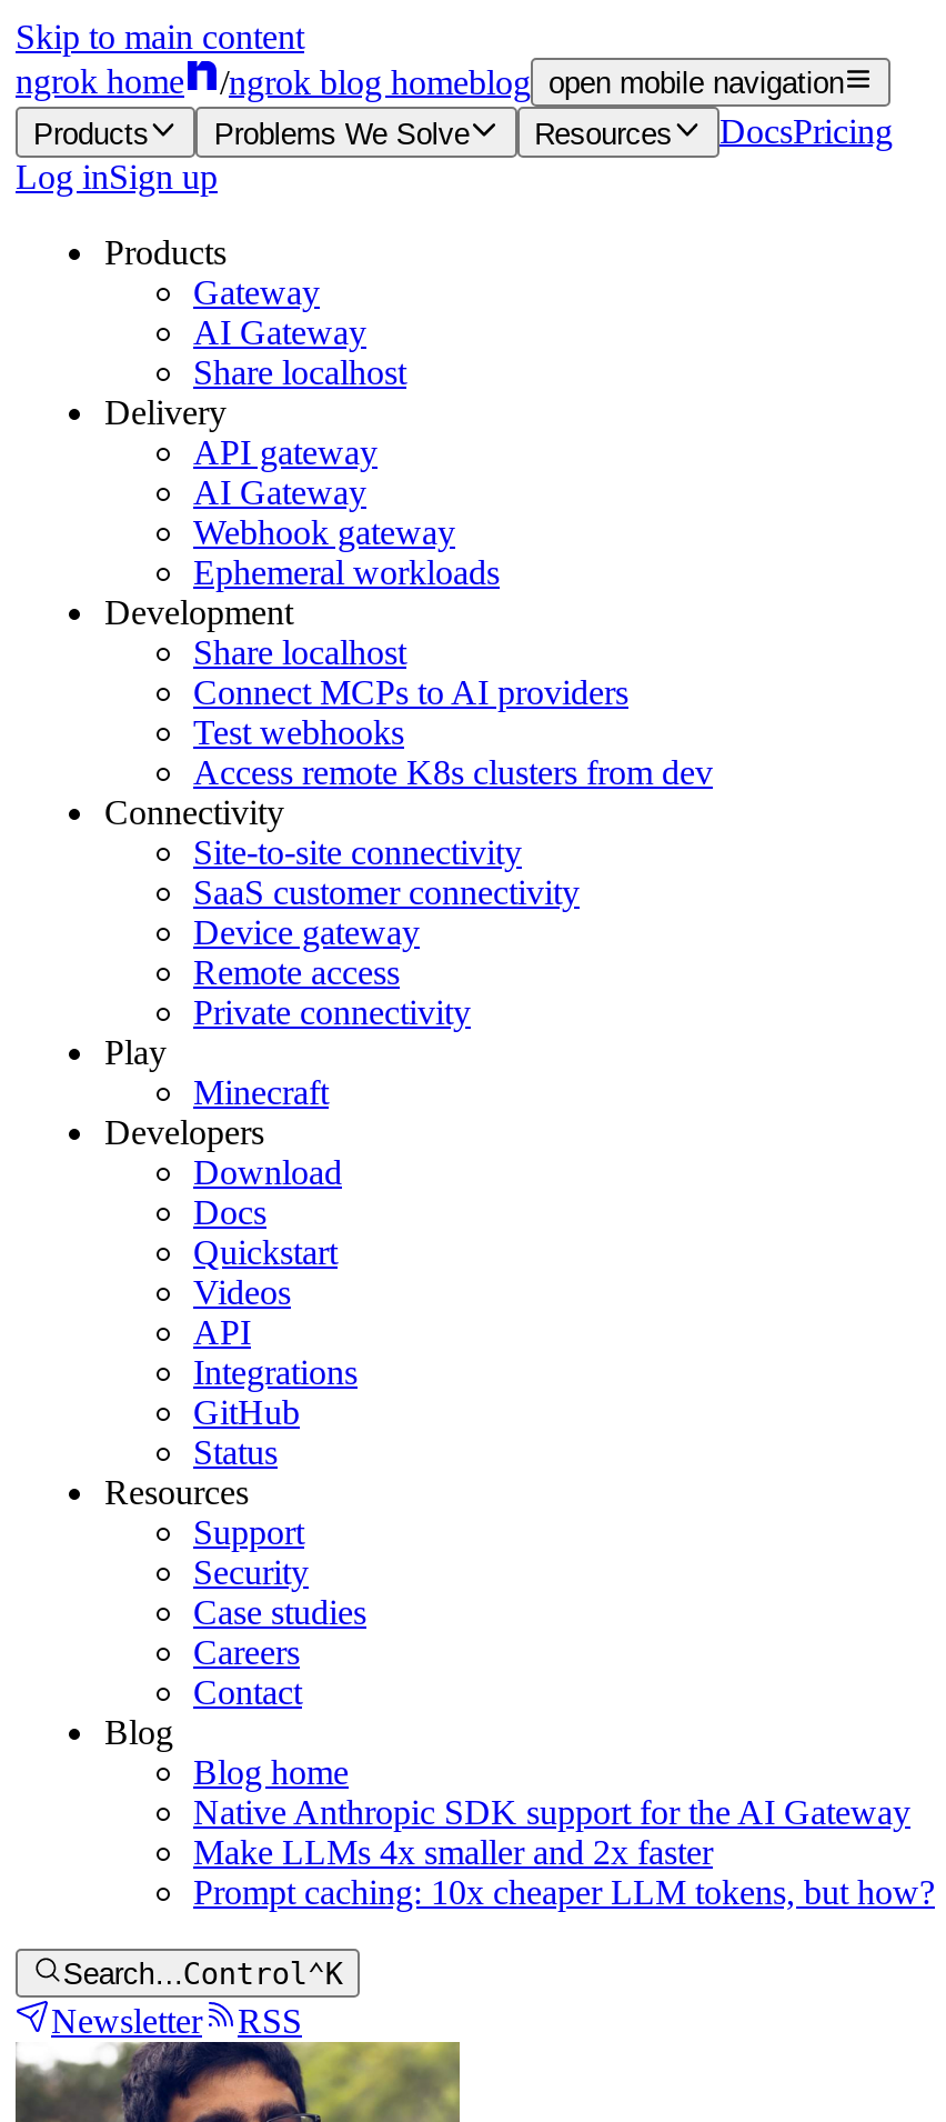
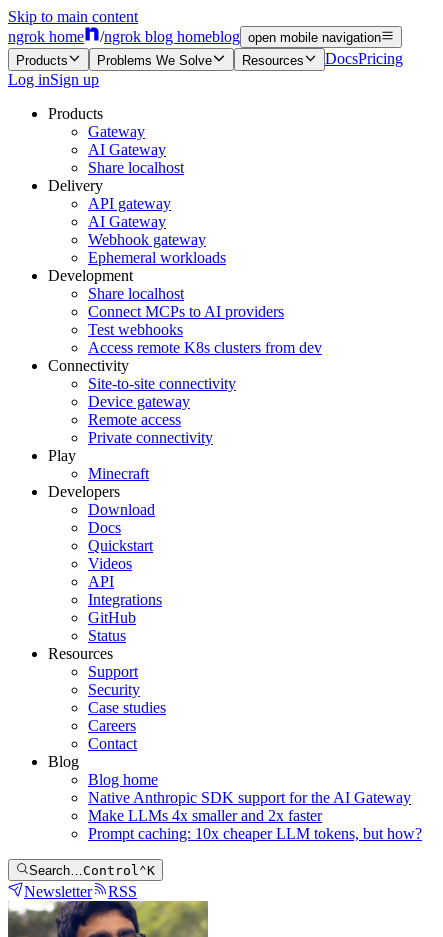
- SaaS customer connectivity
